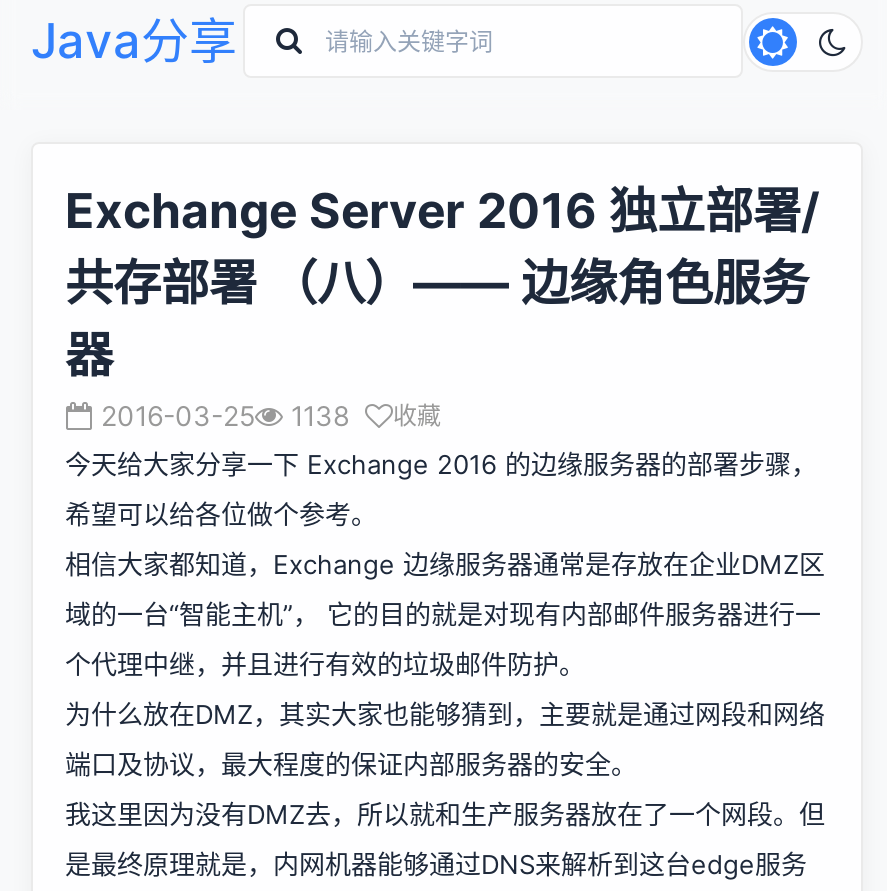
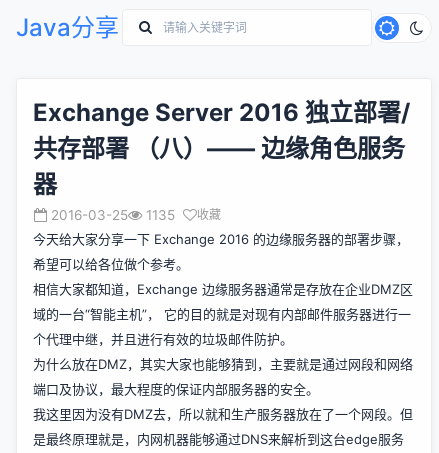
- 2016-03-25 1138 收藏
+ 2016-03-25 1135 收藏
